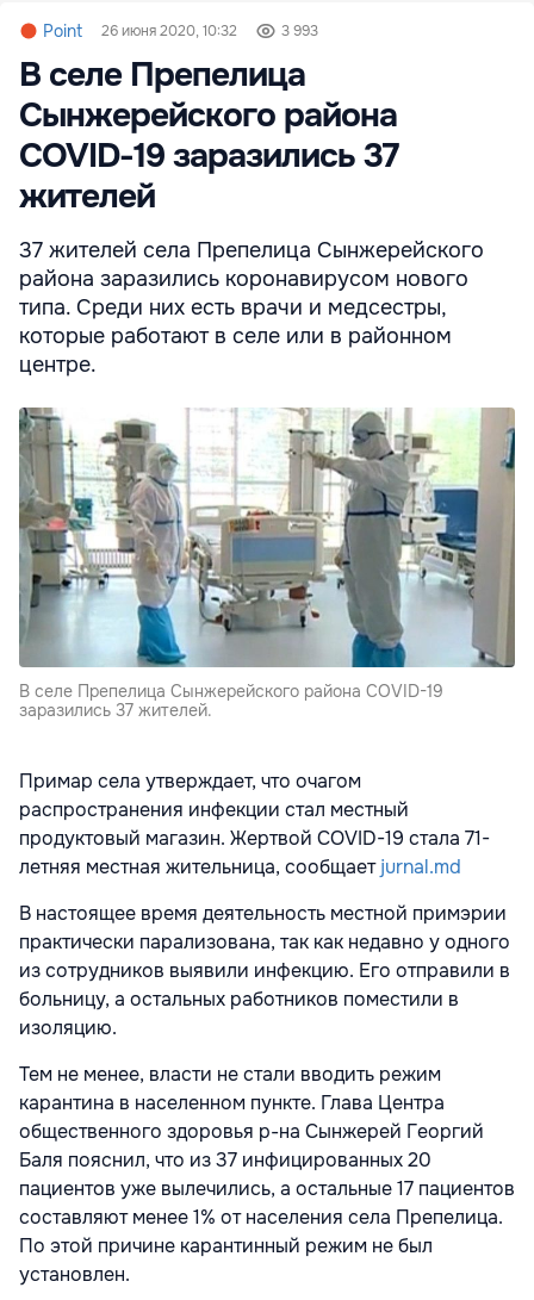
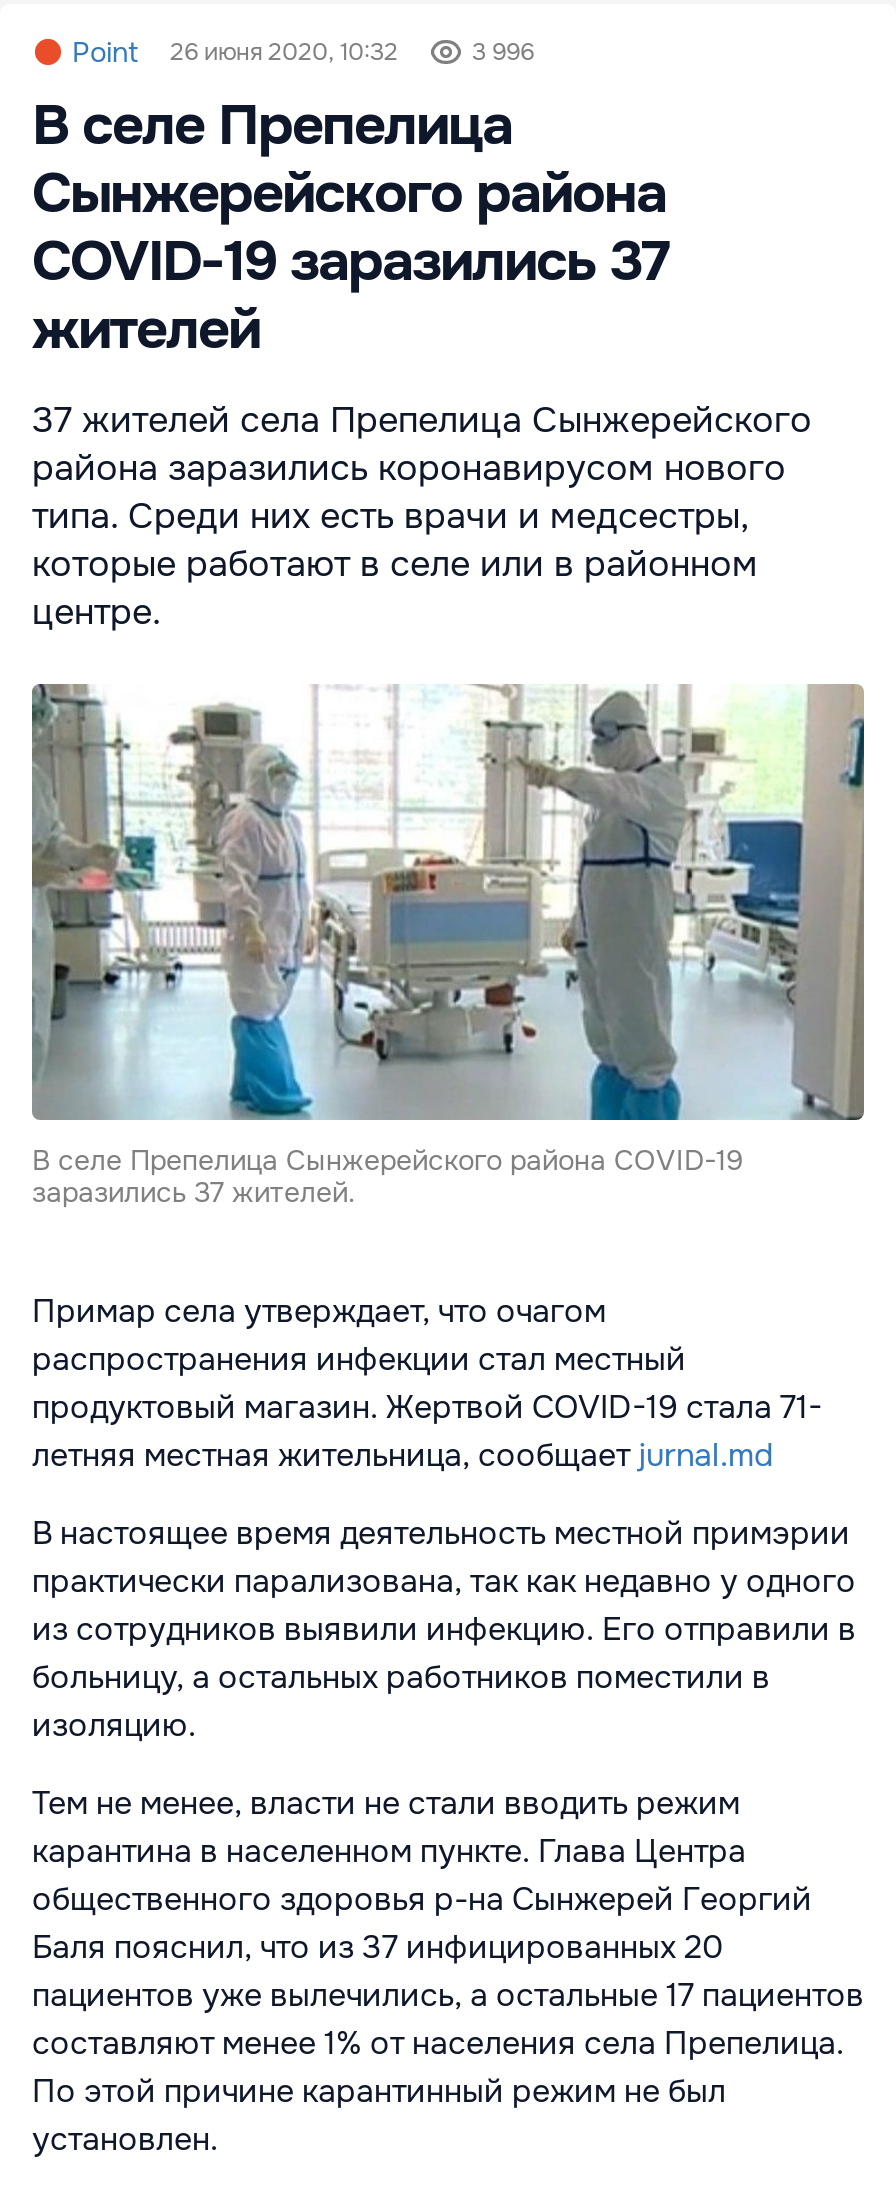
- 3 993
+ 3 996
